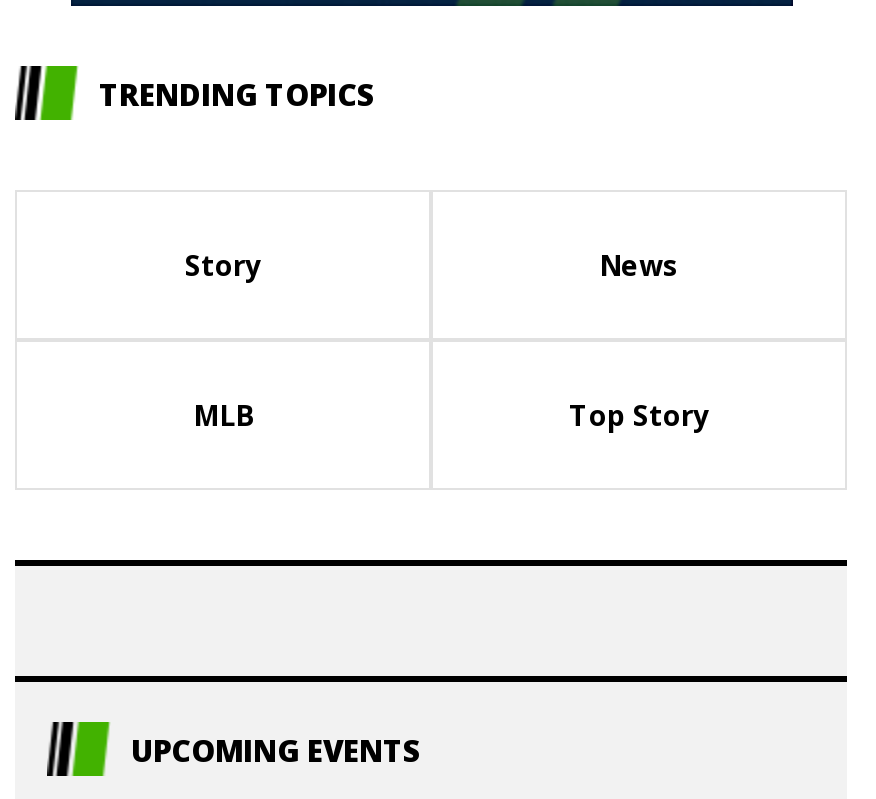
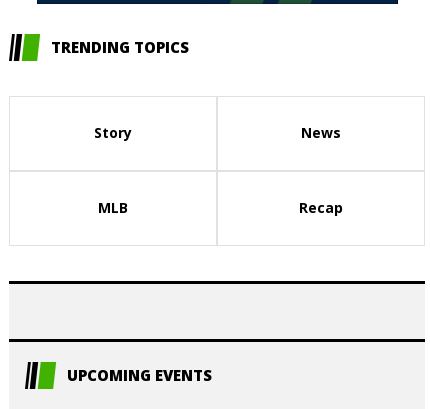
- Top Story
+ Recap
